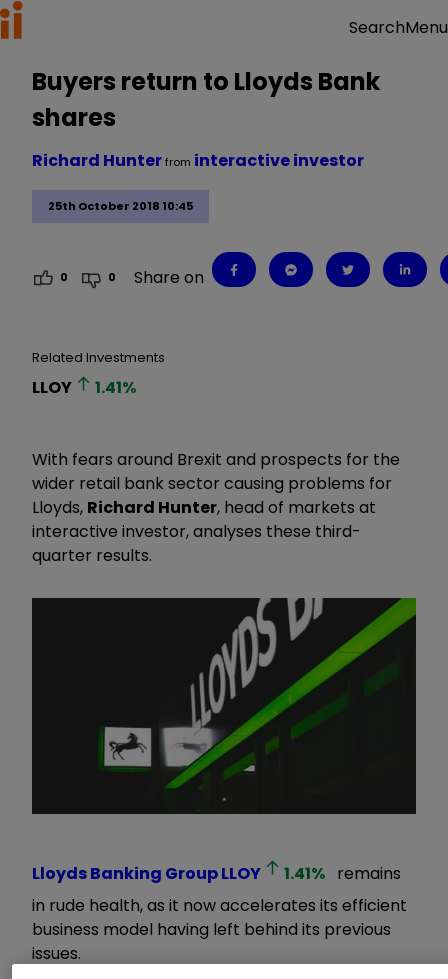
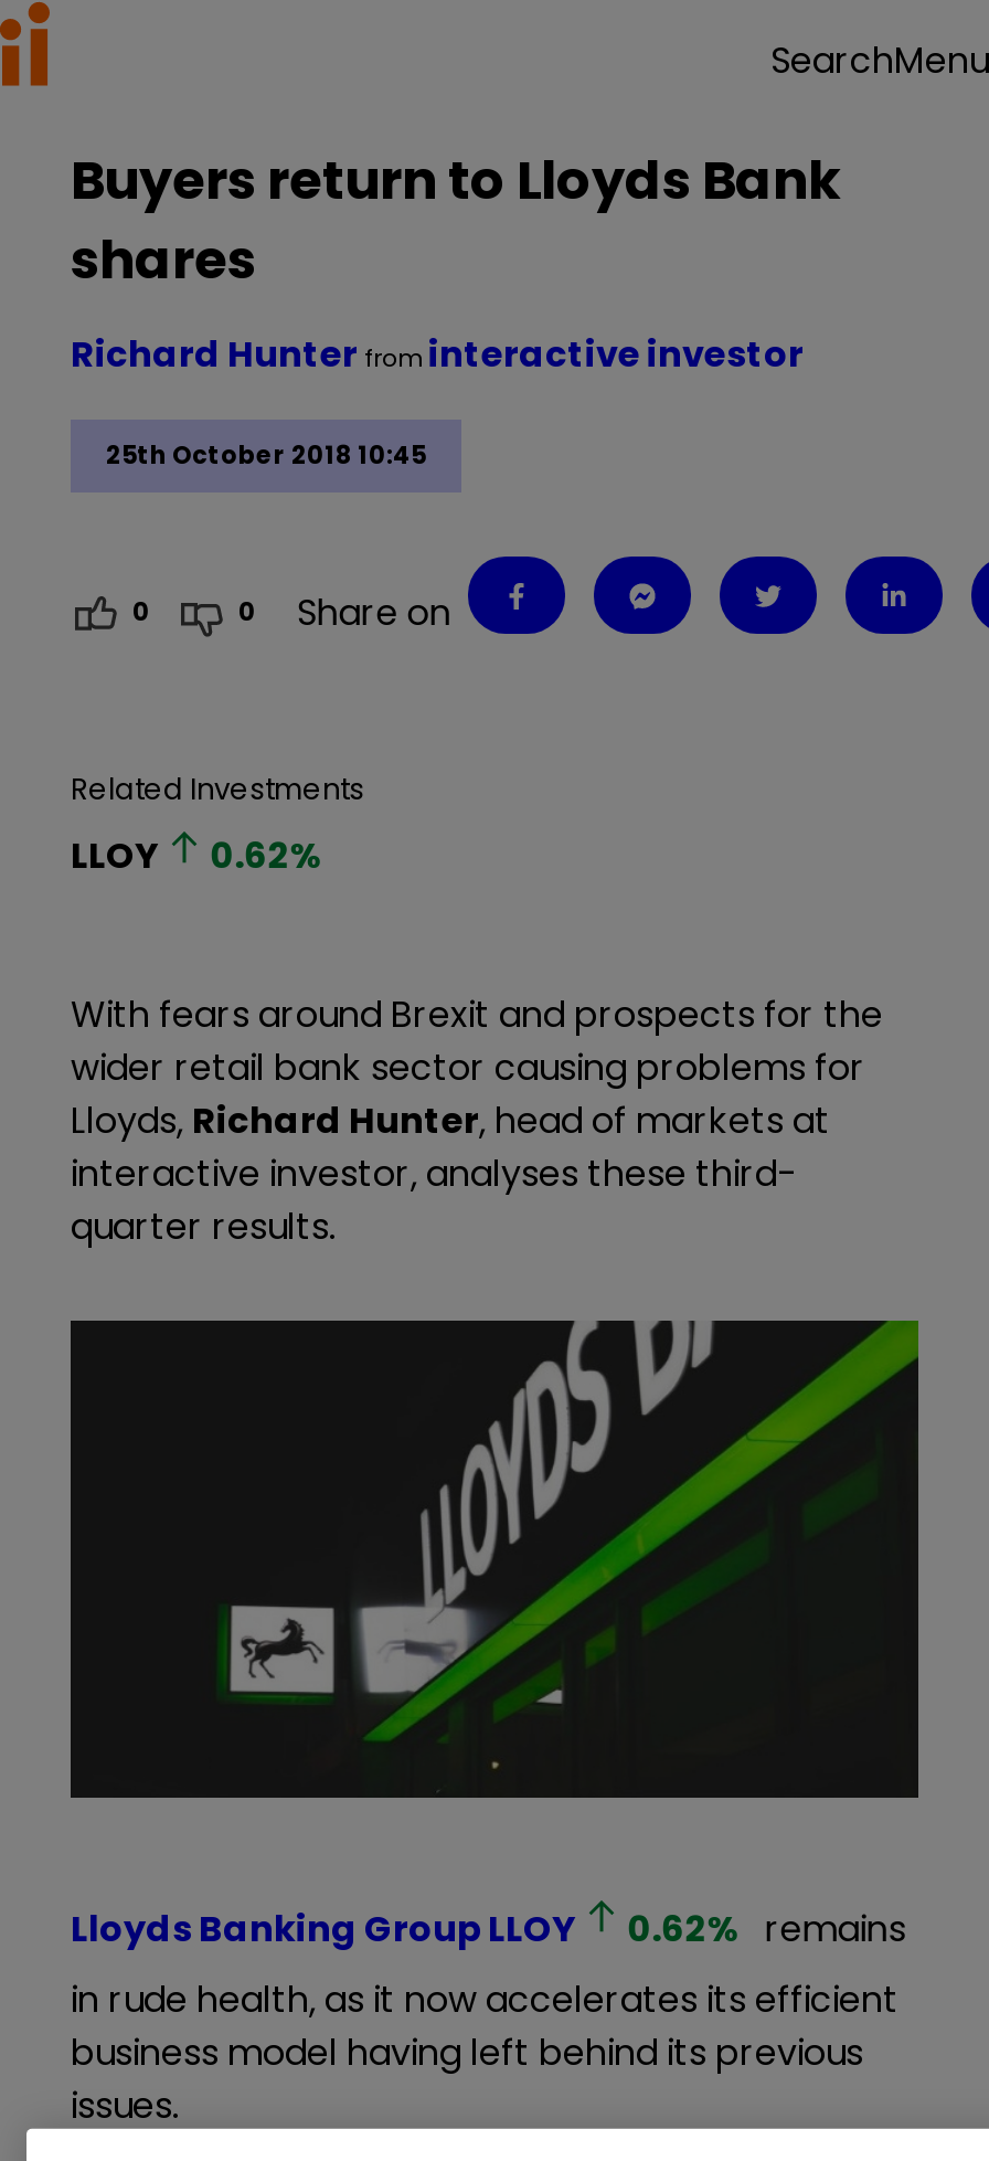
- LLOY 1.41%
+ LLOY 0.62%

- Lloyds Banking Group LLOY 1.41% remains
+ Lloyds Banking Group LLOY 0.62% remains
